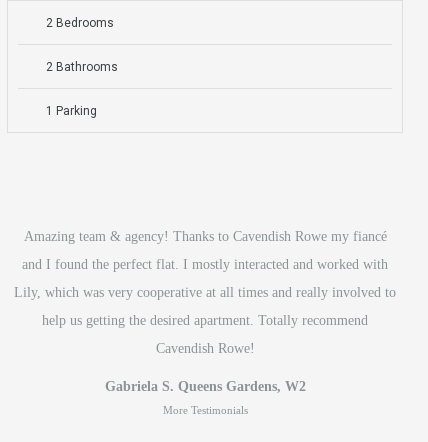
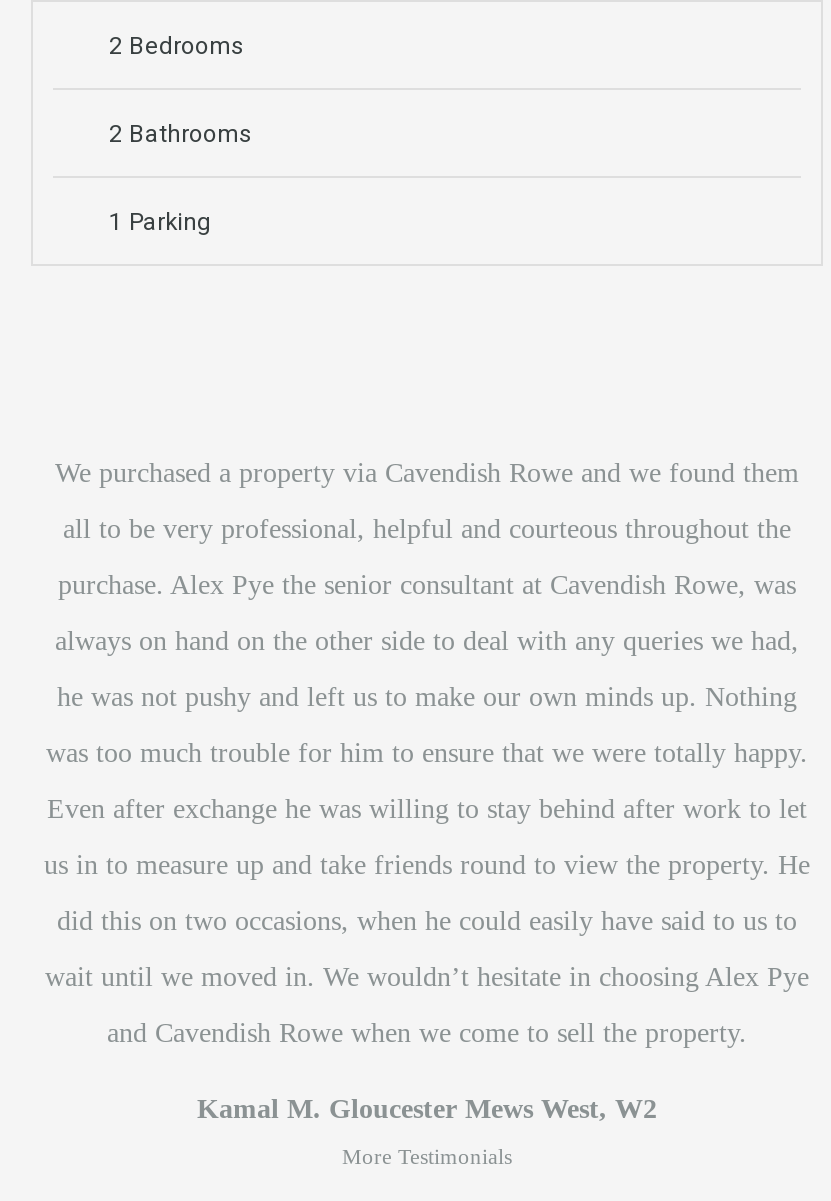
- Amazing team & agency! Thanks to Cavendish Rowe my fiancé
- and I found the perfect flat. I mostly interacted and worked with
- Lily, which was very cooperative at all times and really involved to
- help us getting the desired apartment. Totally recommend
- Cavendish Rowe!
- Gabriela S. Queens Gardens, W2
+ We purchased a property via Cavendish Rowe and we found them
+ all to be very professional, helpful and courteous throughout the
+ purchase. Alex Pye the senior consultant at Cavendish Rowe, was
+ always on hand on the other side to deal with any queries we had,
+ he was not pushy and left us to make our own minds up. Nothing
+ was too much trouble for him to ensure that we were totally happy.
+ Even after exchange he was willing to stay behind after work to let
+ us in to measure up and take friends round to view the property. He
+ did this on two occasions, when he could easily have said to us to
+ wait until we moved in. We wouldn’t hesitate in choosing Alex Pye
+ and Cavendish Rowe when we come to sell the property.
+ Kamal M. Gloucester Mews West, W2
